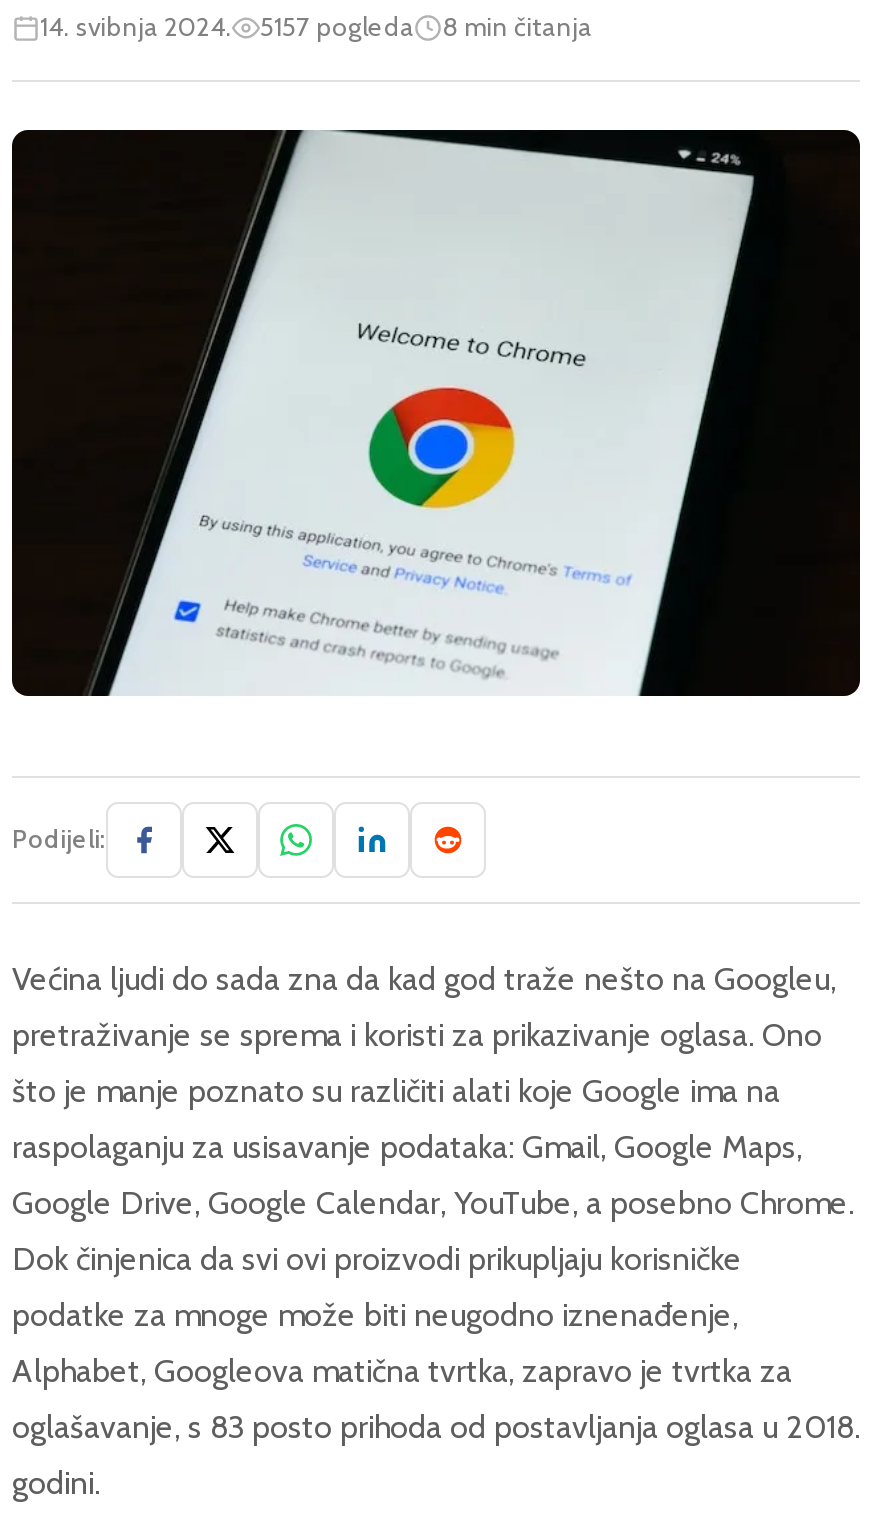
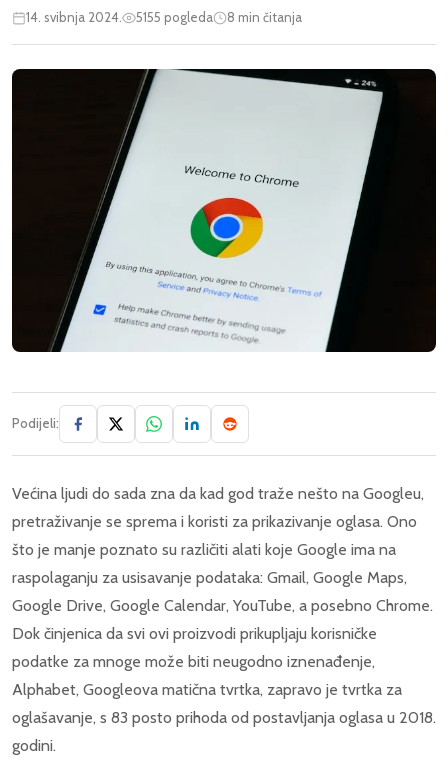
- 14. svibnja 2024. 5157 pogleda 8 min čitanja
+ 14. svibnja 2024. 5155 pogleda 8 min čitanja
